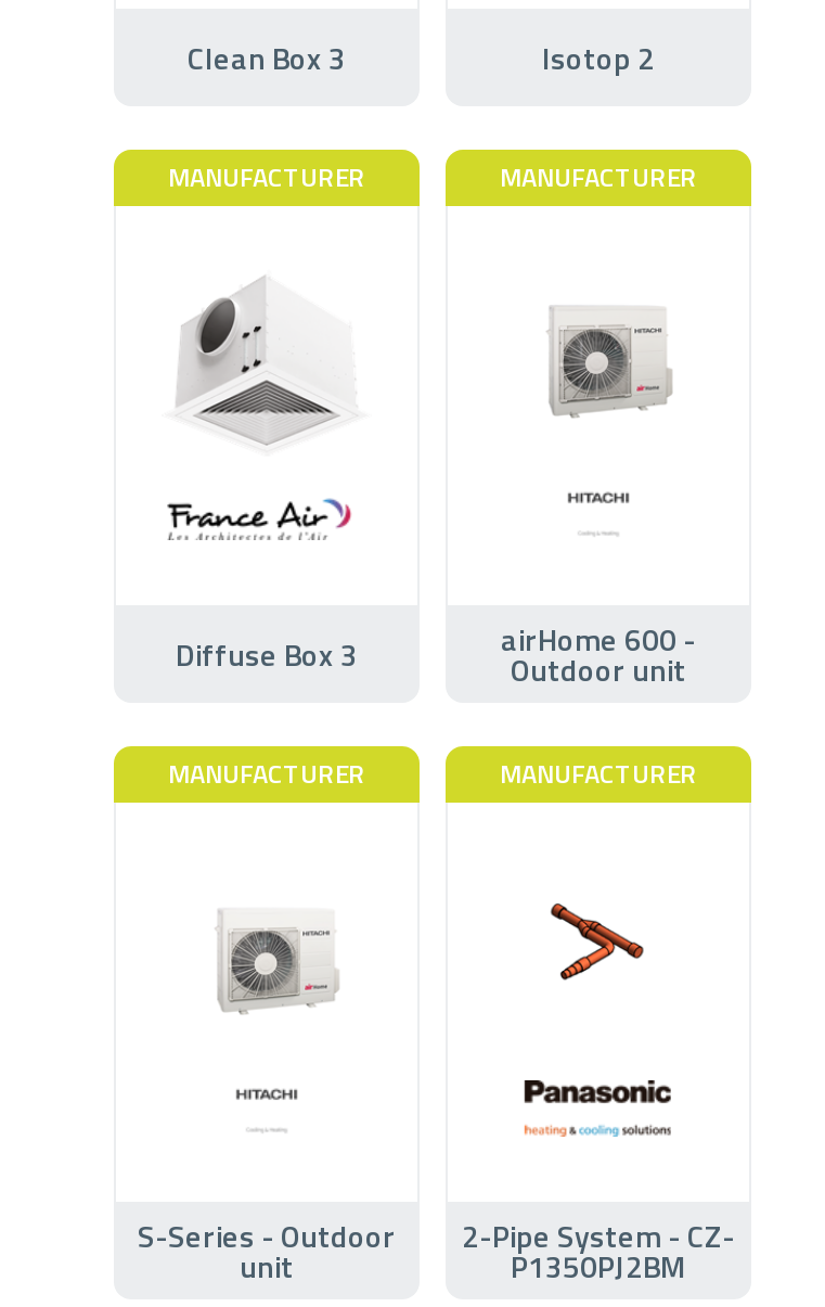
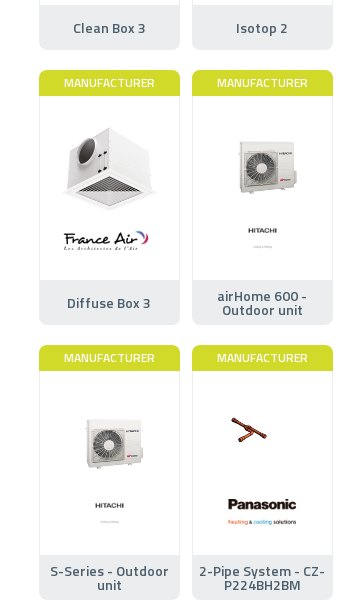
- [image]
+ [image]

- P1350PJ2BM
+ P224BH2BM
